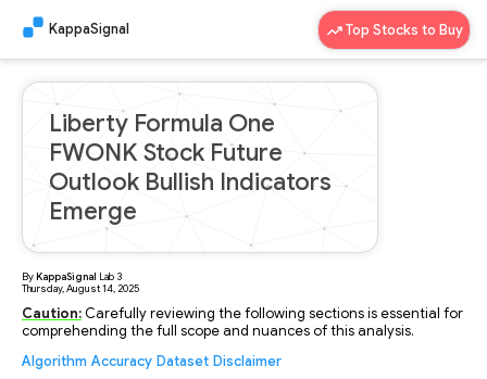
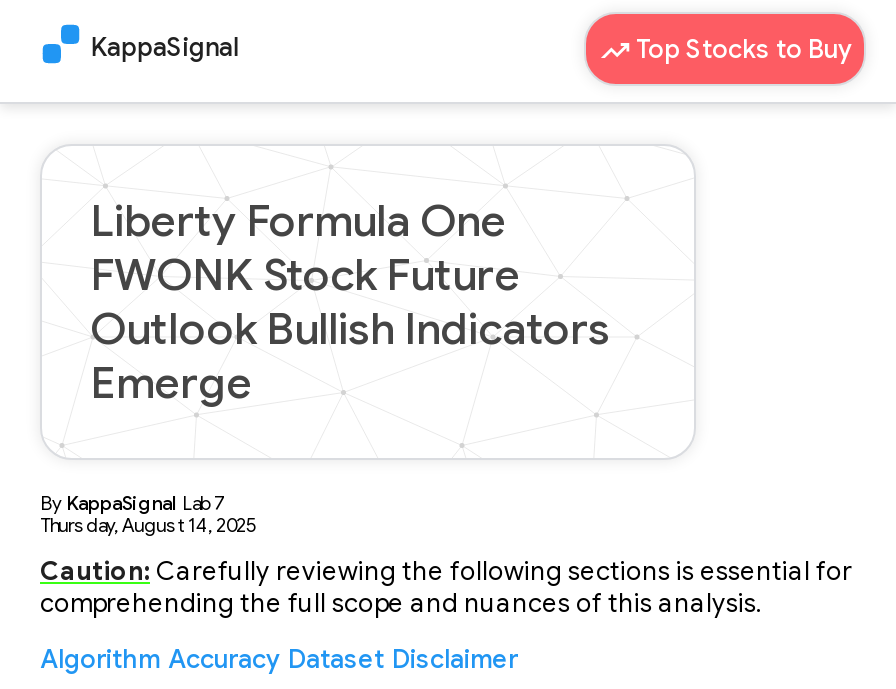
- By KappaSignal Lab3
+ By KappaSignal Lab7
